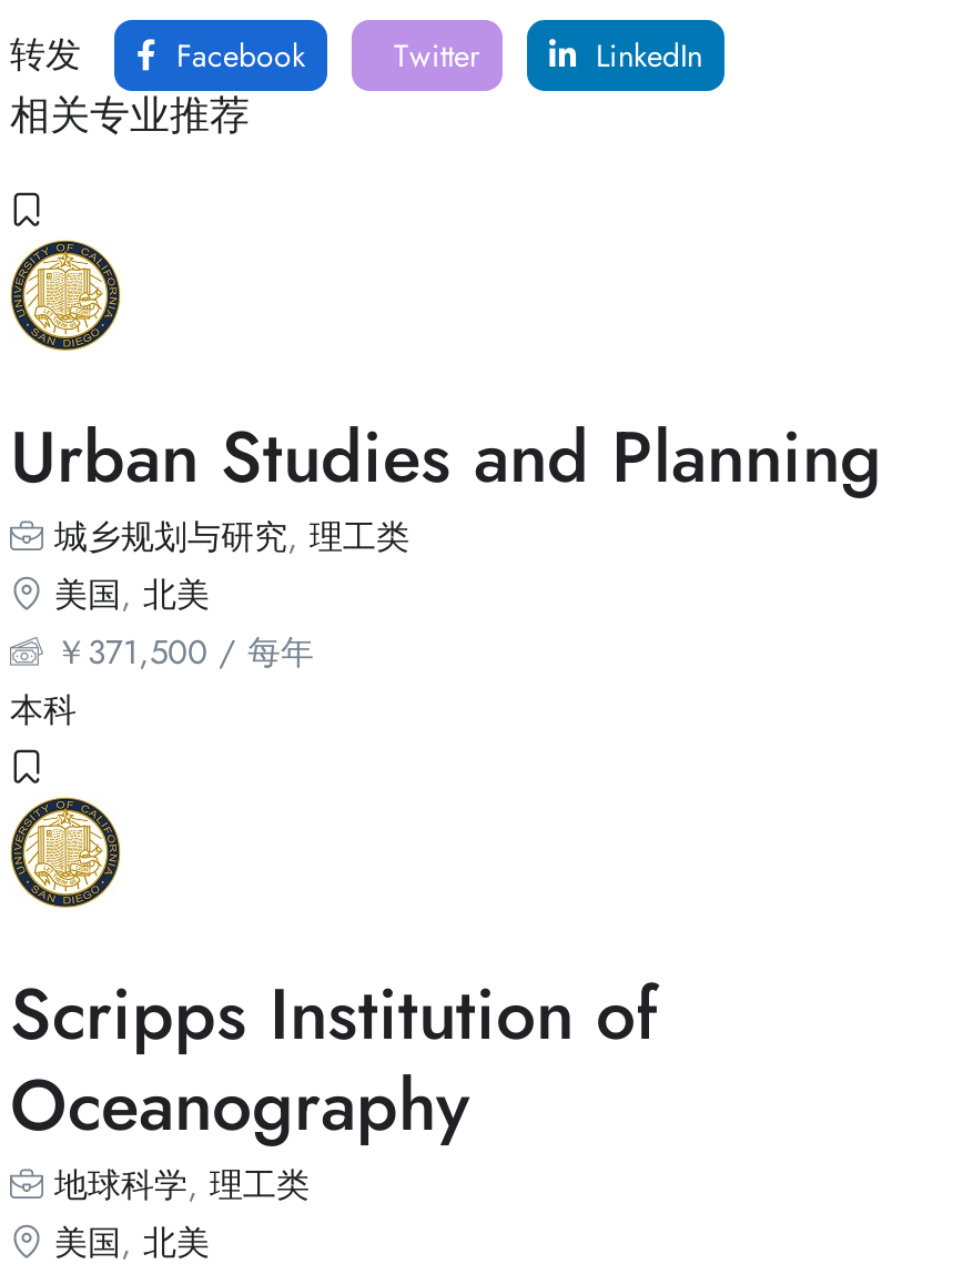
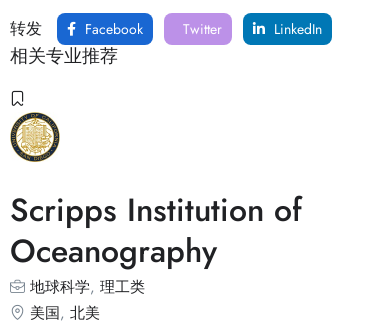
- Urban Studies and Planning
- 城乡规划与研究,理工类
- 美国,北美
- ￥371,500 / 每年
- 本科
